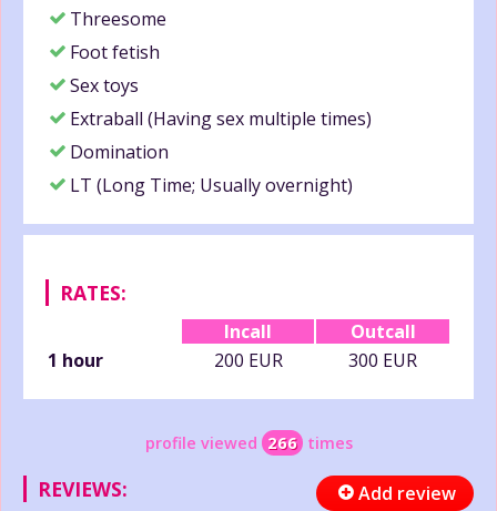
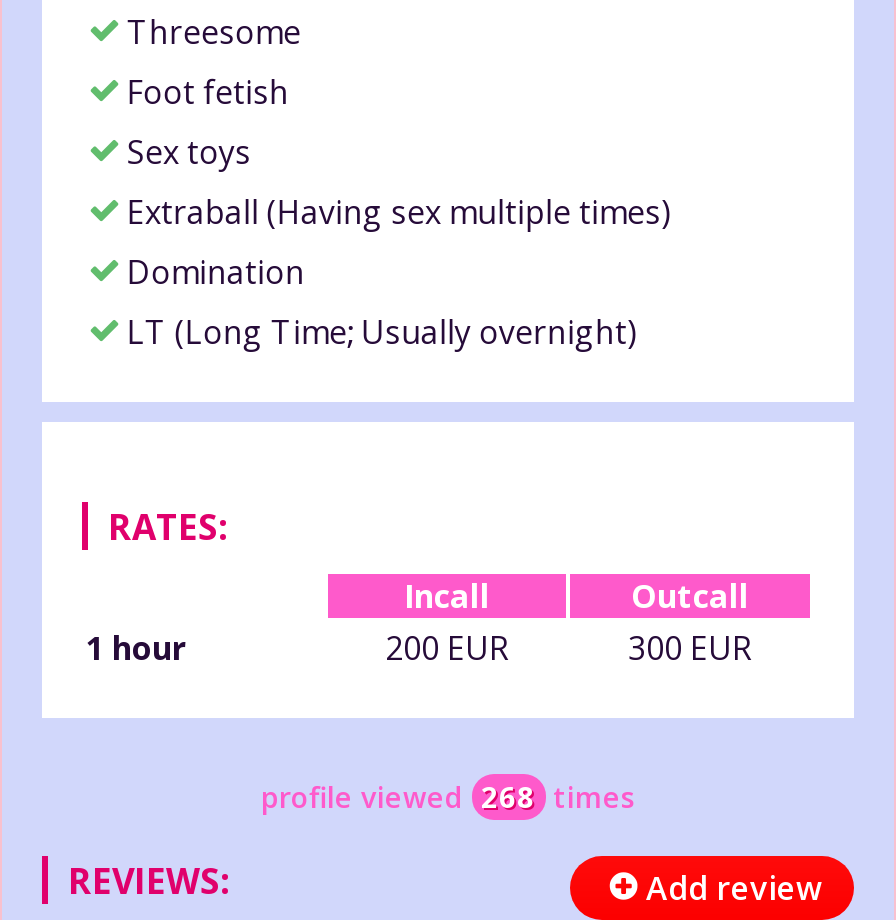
- profile viewed 266 times
+ profile viewed 268 times
